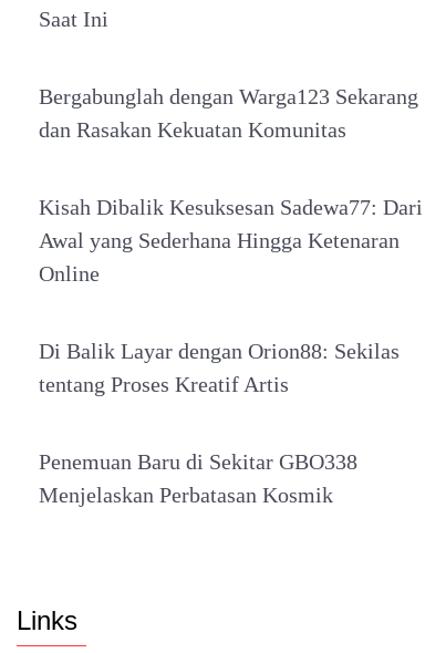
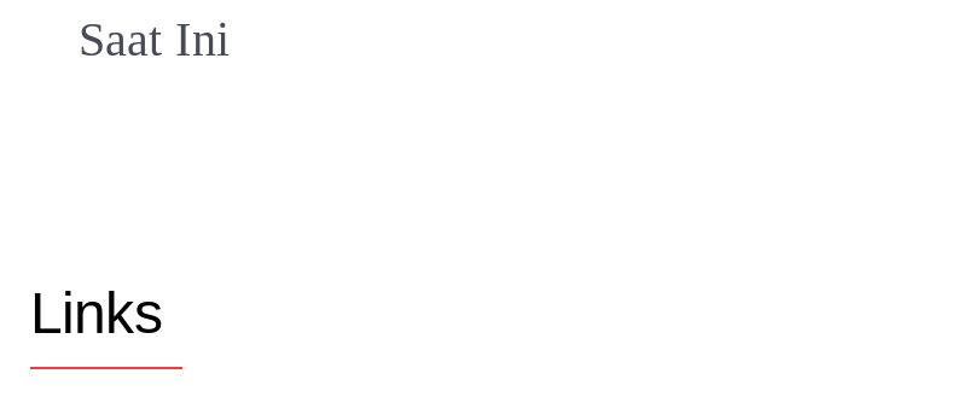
- Bergabunglah dengan Warga123 Sekarang
- dan Rasakan Kekuatan Komunitas
- Kisah Dibalik Kesuksesan Sadewa77: Dari
- Awal yang Sederhana Hingga Ketenaran
- Online
- Di Balik Layar dengan Orion88: Sekilas
- tentang Proses Kreatif Artis
- Penemuan Baru di Sekitar GBO338
- Menjelaskan Perbatasan Kosmik
